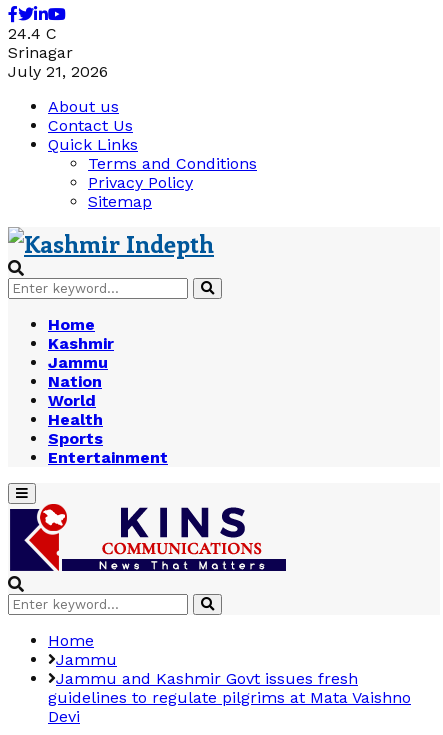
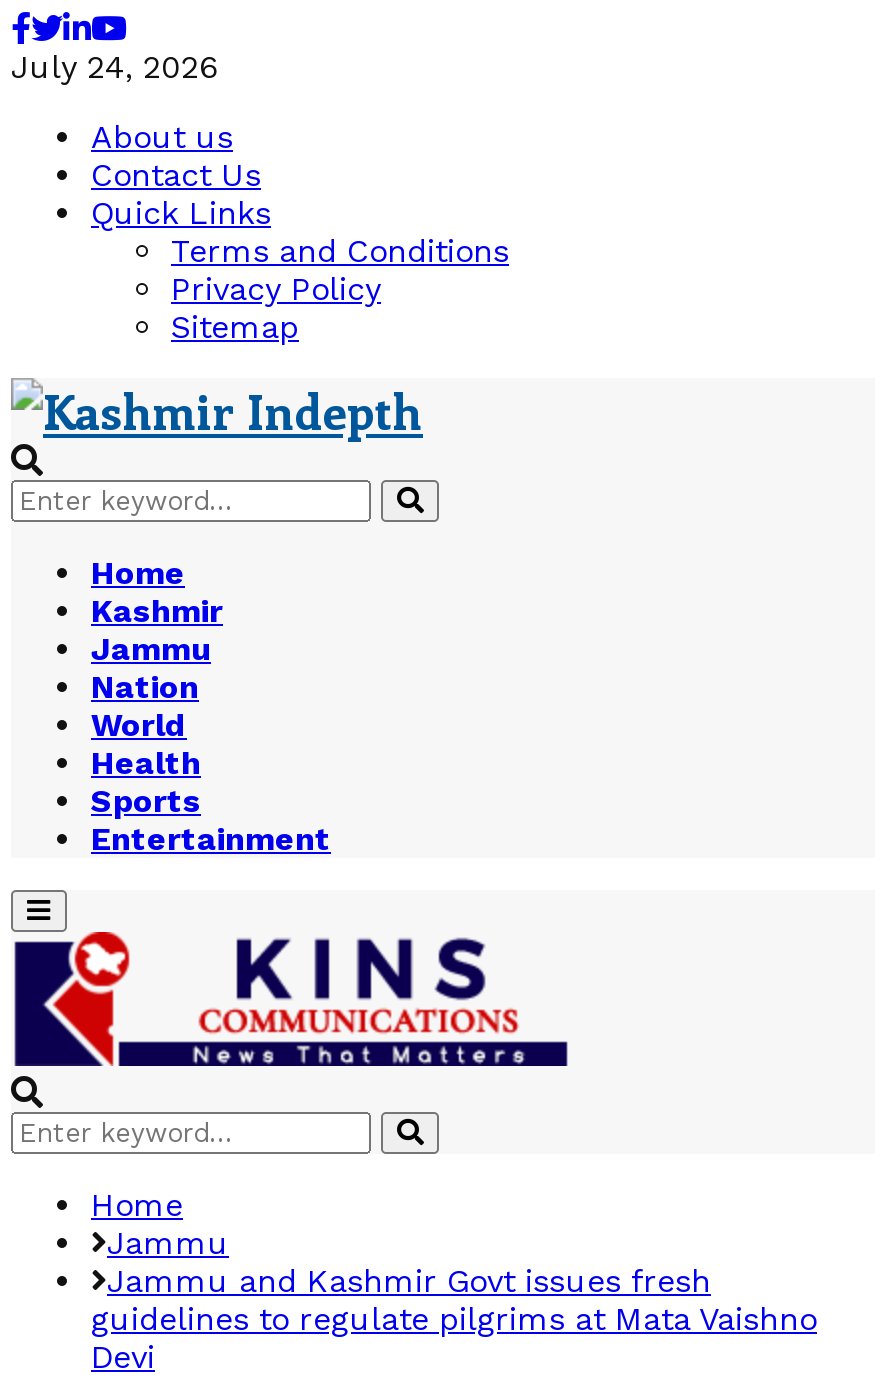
- 24.4 C
- Srinagar
- July 21, 2026
+ July 24, 2026
